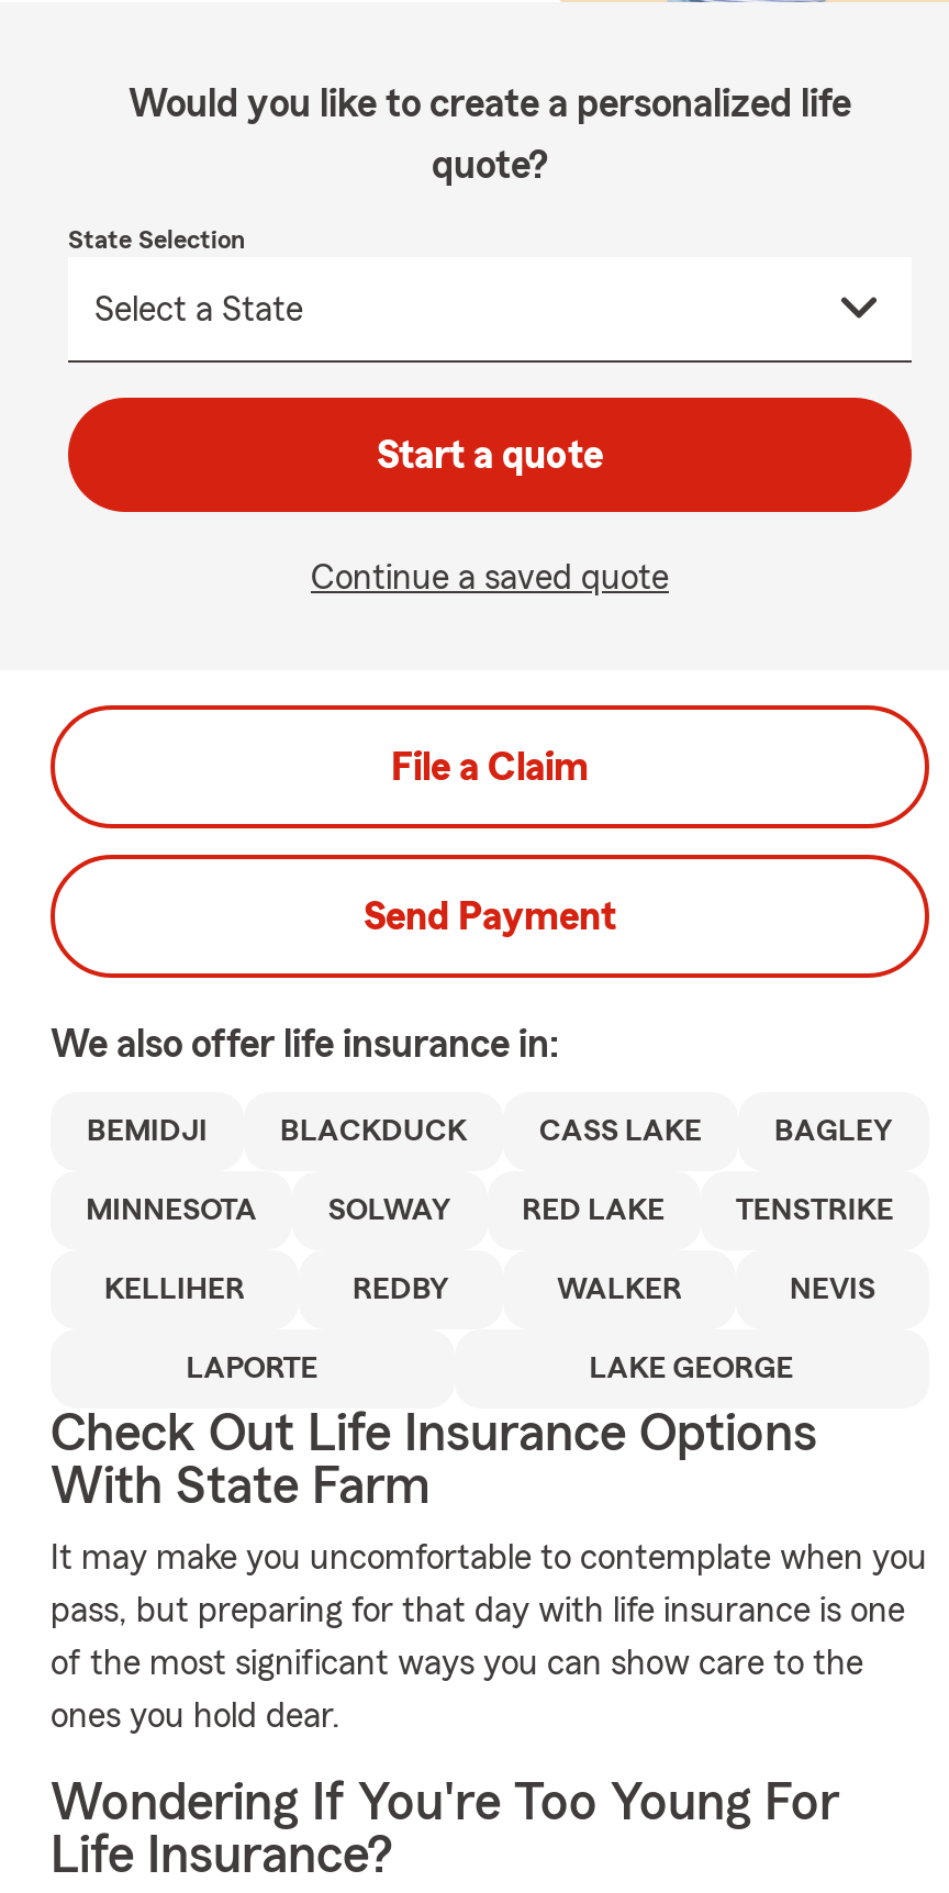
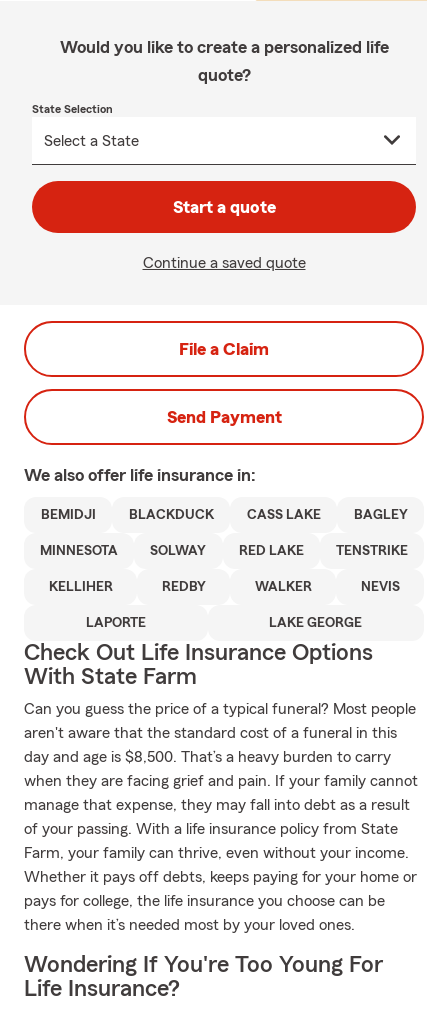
- It may make you uncomfortable to contemplate when you
- pass, but preparing for that day with life insurance is one
- of the most significant ways you can show care to the
- ones you hold dear.
+ Can you guess the price of a typical funeral? Most people
+ aren't aware that the standard cost of a funeral in this
+ day and age is $8,500. That’s a heavy burden to carry
+ when they are facing grief and pain. If your family cannot
+ manage that expense, they may fall into debt as a result
+ of your passing. With a life insurance policy from State
+ Farm, your family can thrive, even without your income.
+ Whether it pays off debts, keeps paying for your home or
+ pays for college, the life insurance you choose can be
+ there when it’s needed most by your loved ones.
